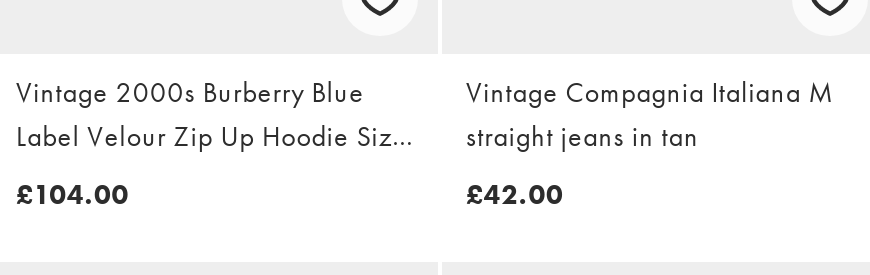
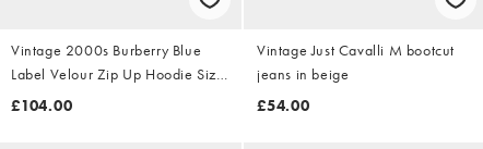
- Vintage Compagnia Italiana M
- straight jeans in tan
+ Vintage Just Cavalli M bootcut
+ jeans in beige

- £42.00
+ £54.00
